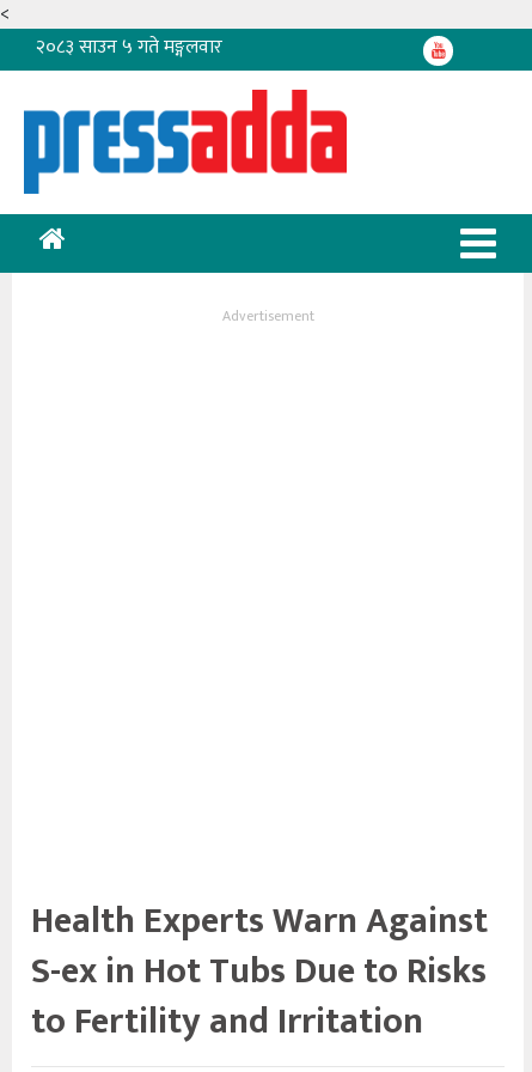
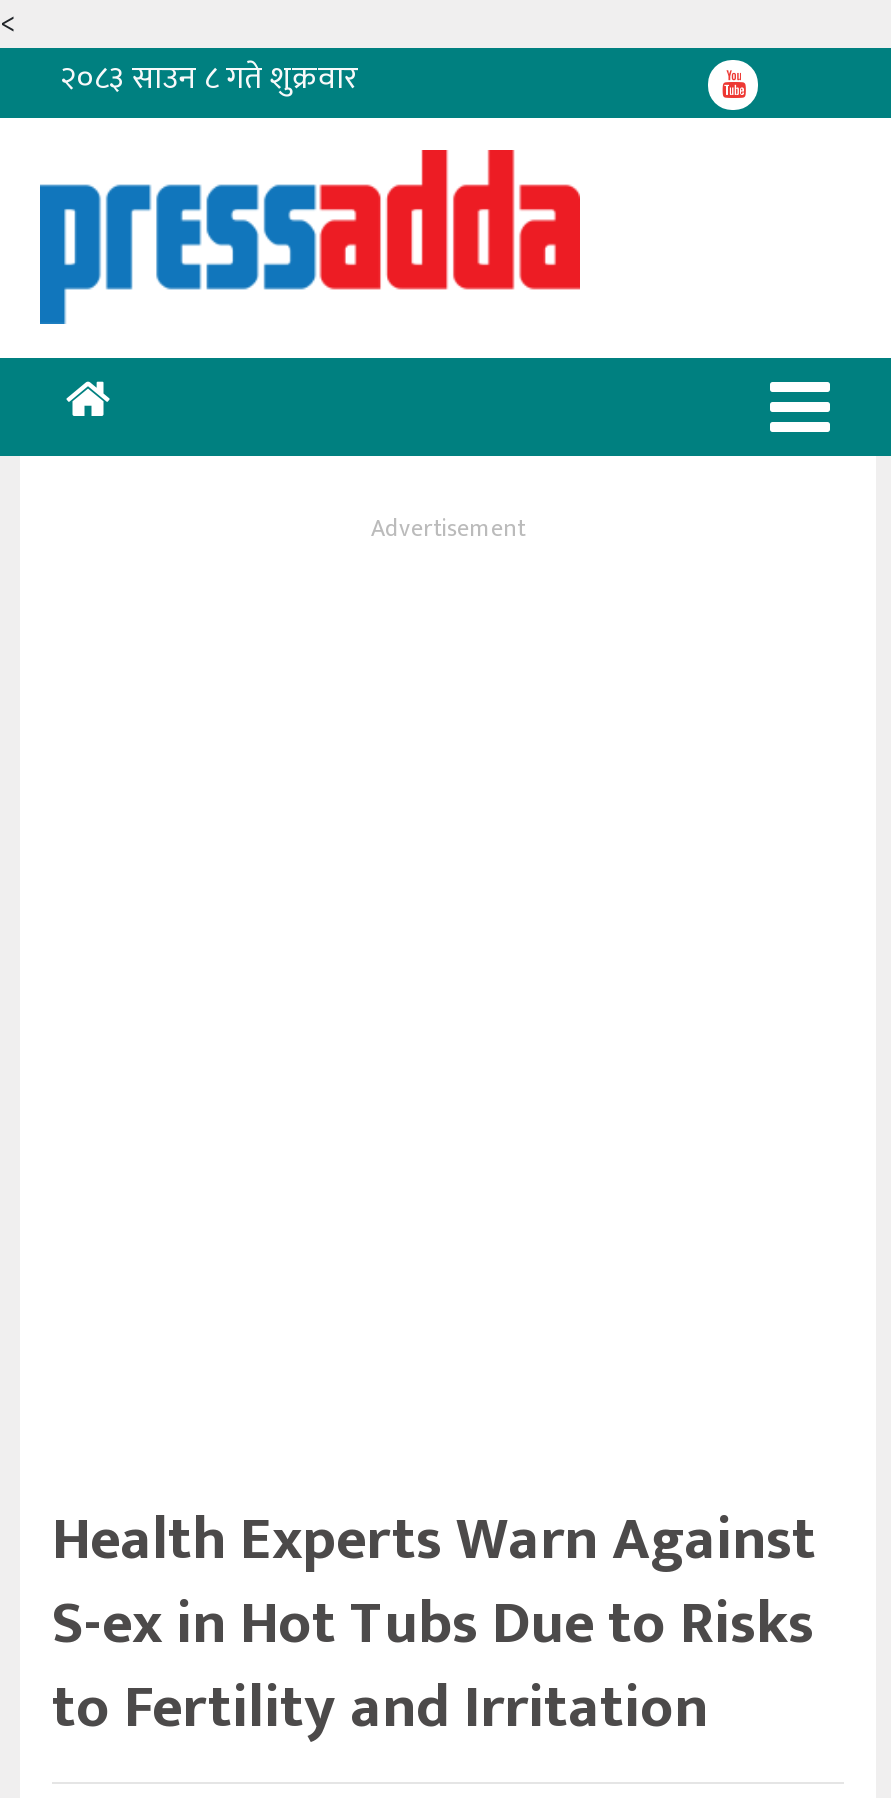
- २०८३ साउन ५ गते मङ्गलवार
+ २०८३ साउन ८ गते शुक्रवार
